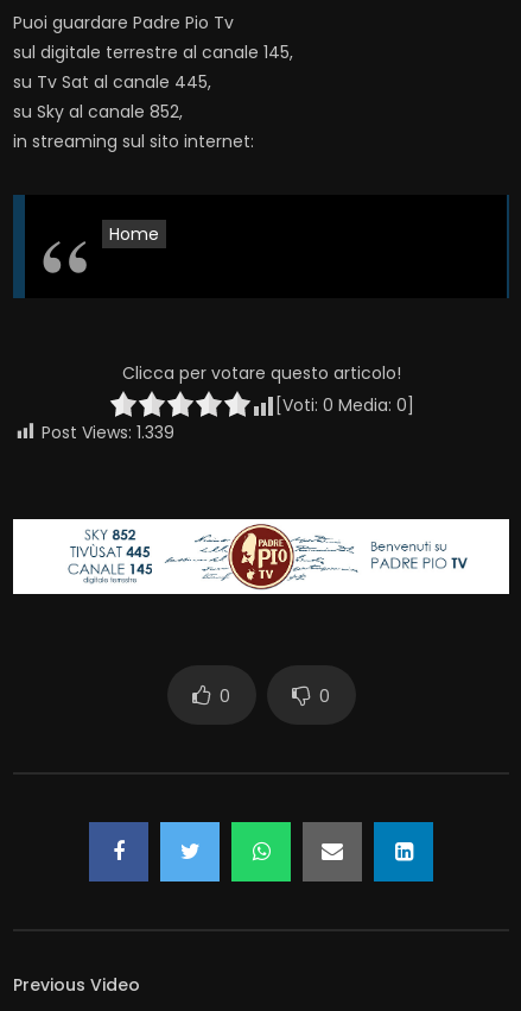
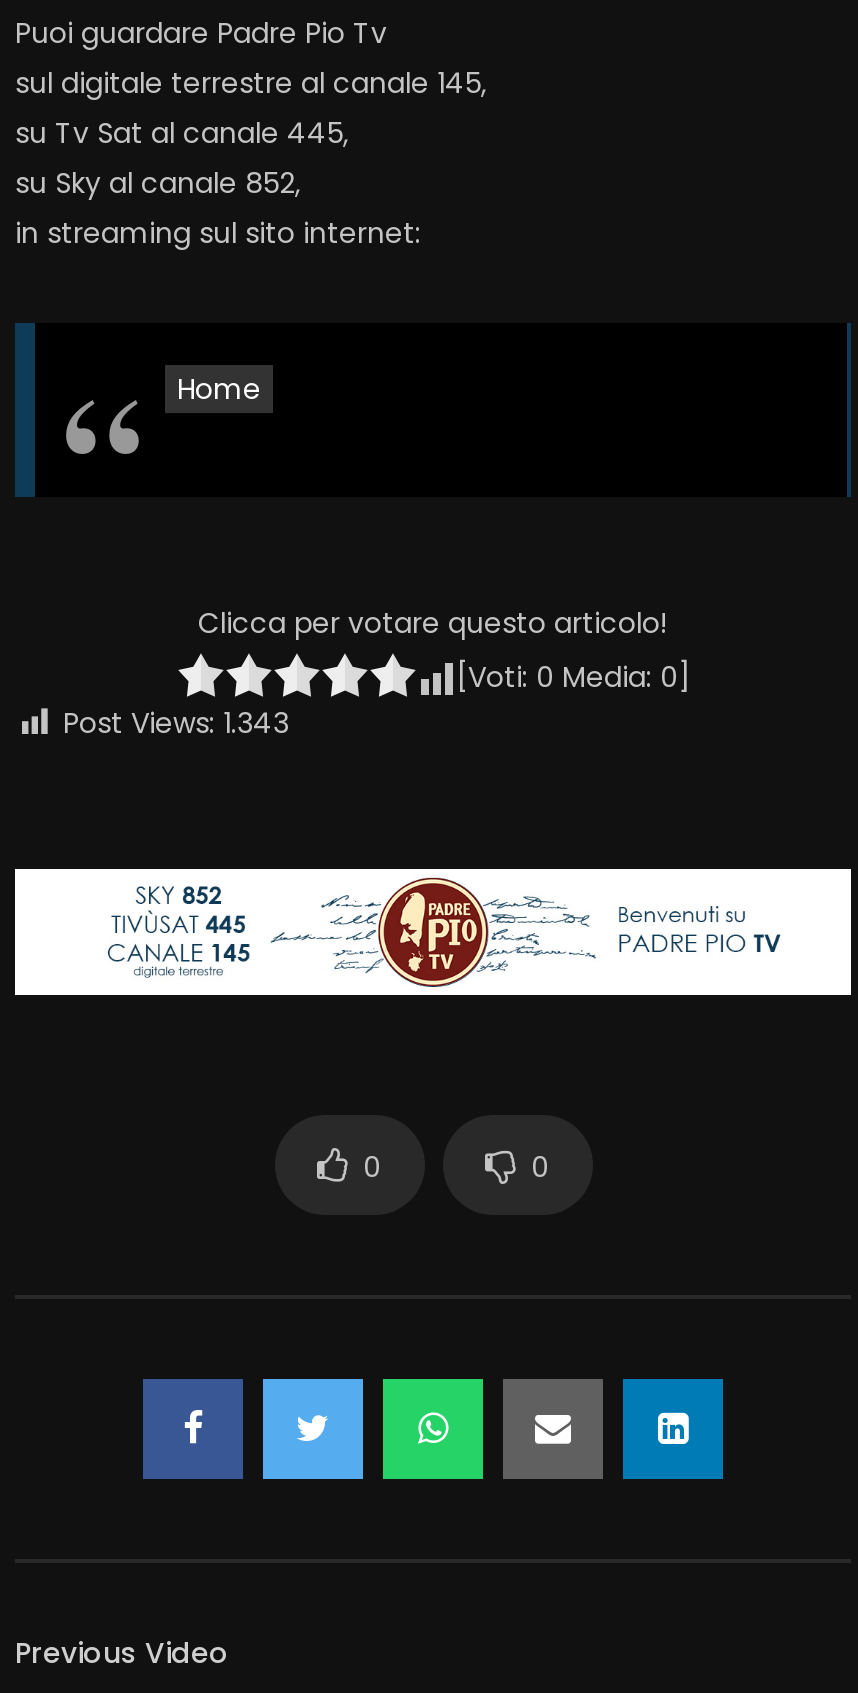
- Post Views: 1.339
+ Post Views: 1.343
